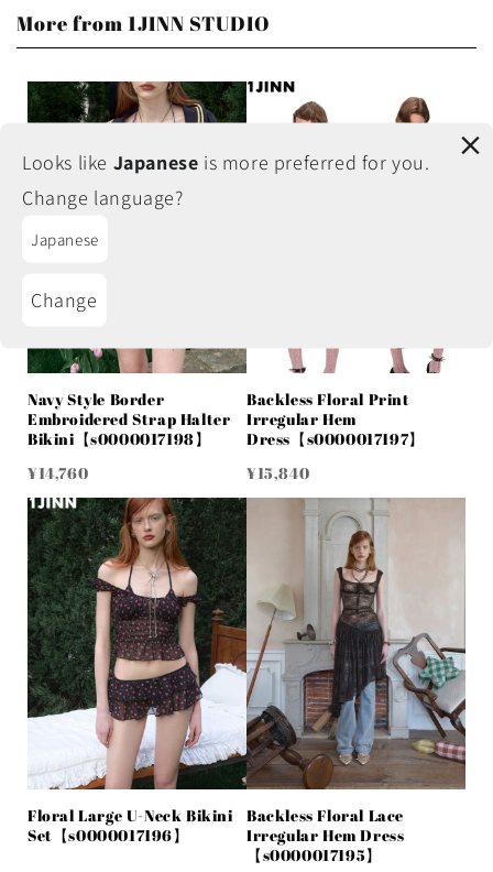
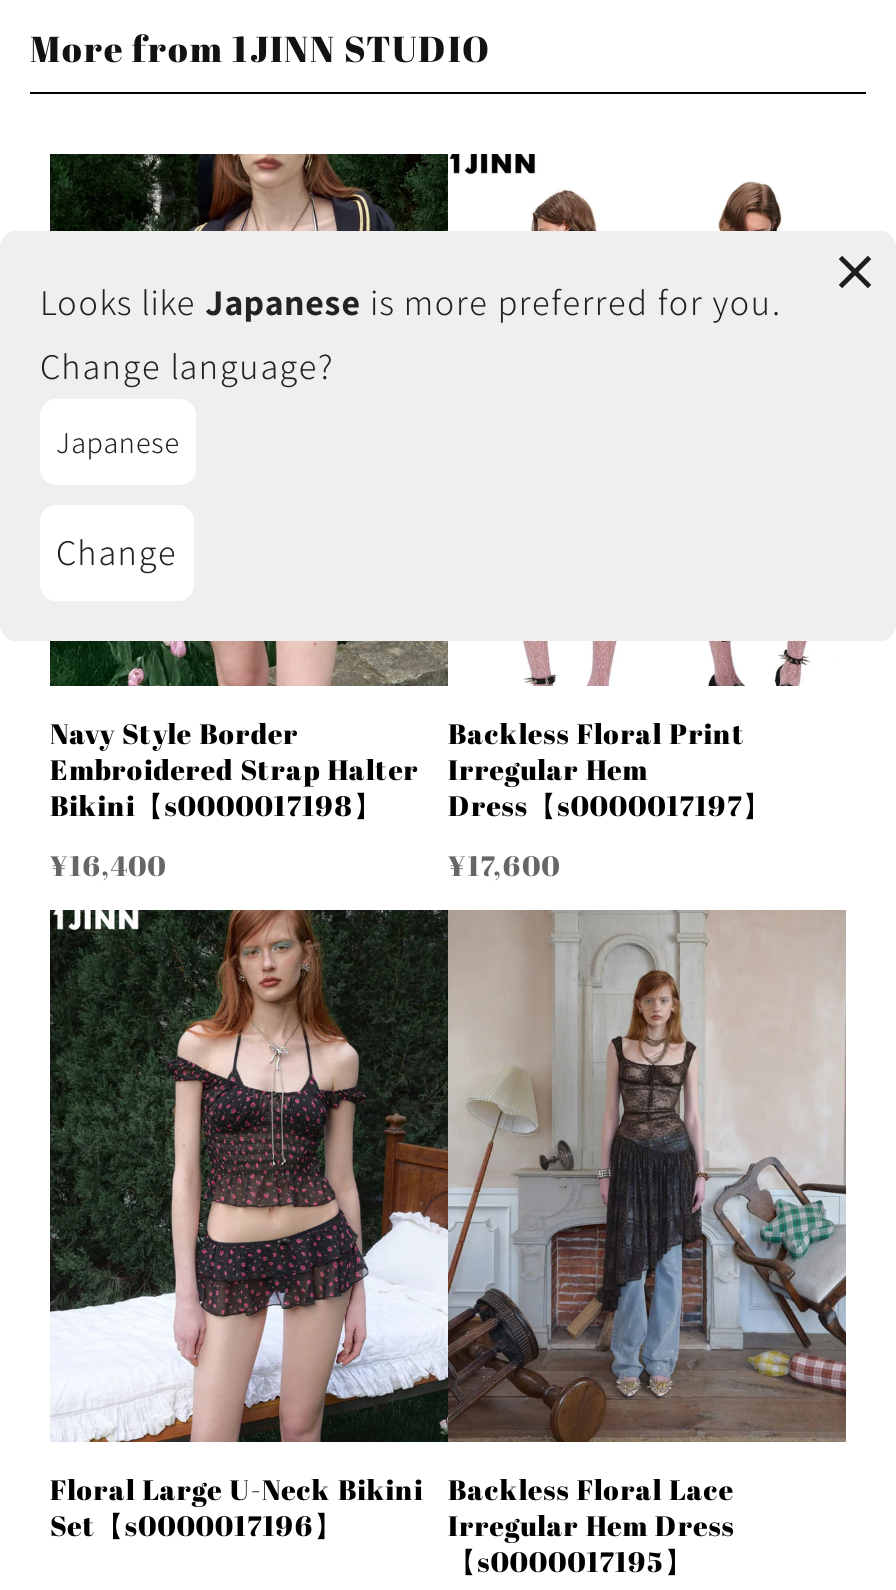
- ¥14,760
+ ¥16,400

- ¥15,840
+ ¥17,600
